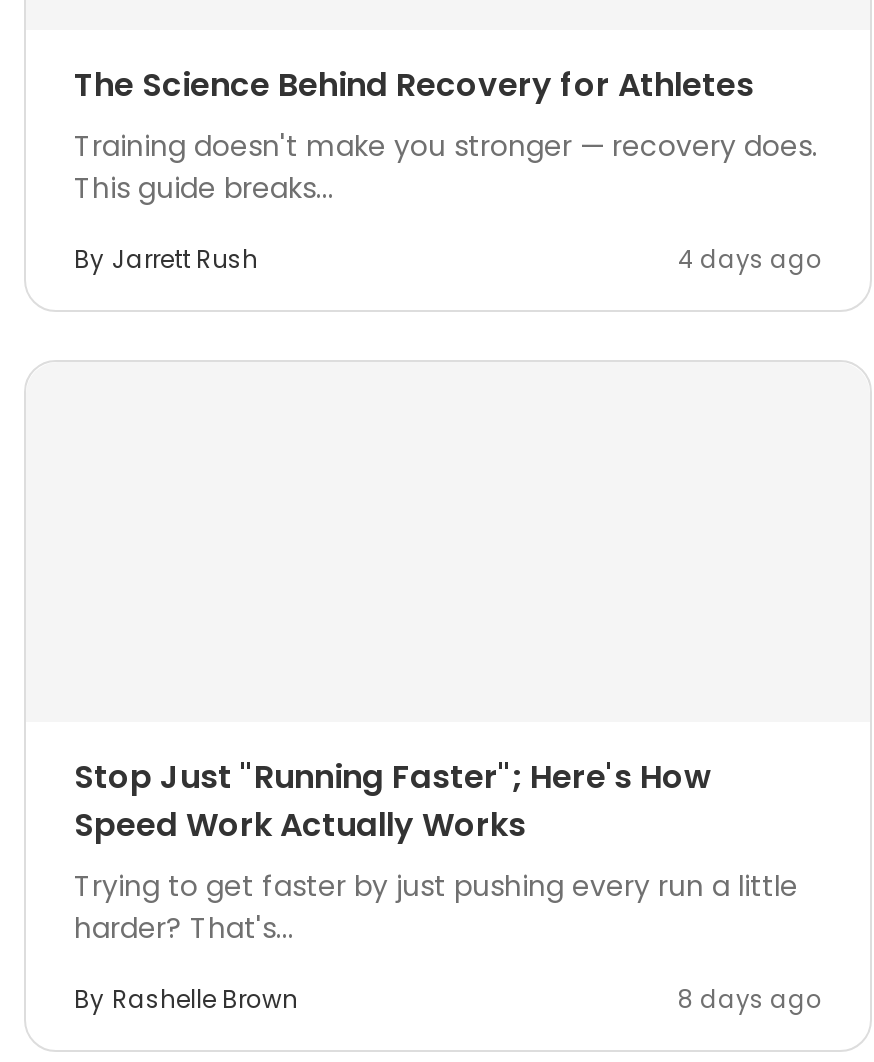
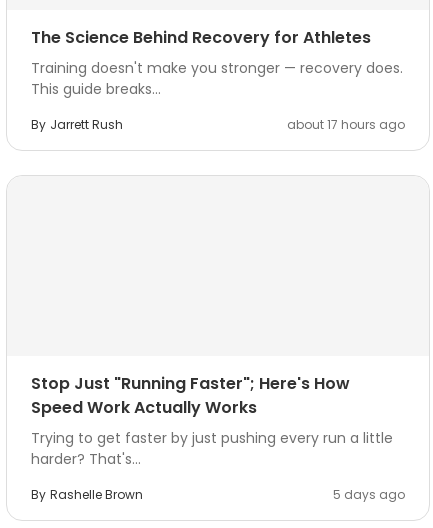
- 4 days ago
+ about 17 hours ago

- 8 days ago
+ 5 days ago
